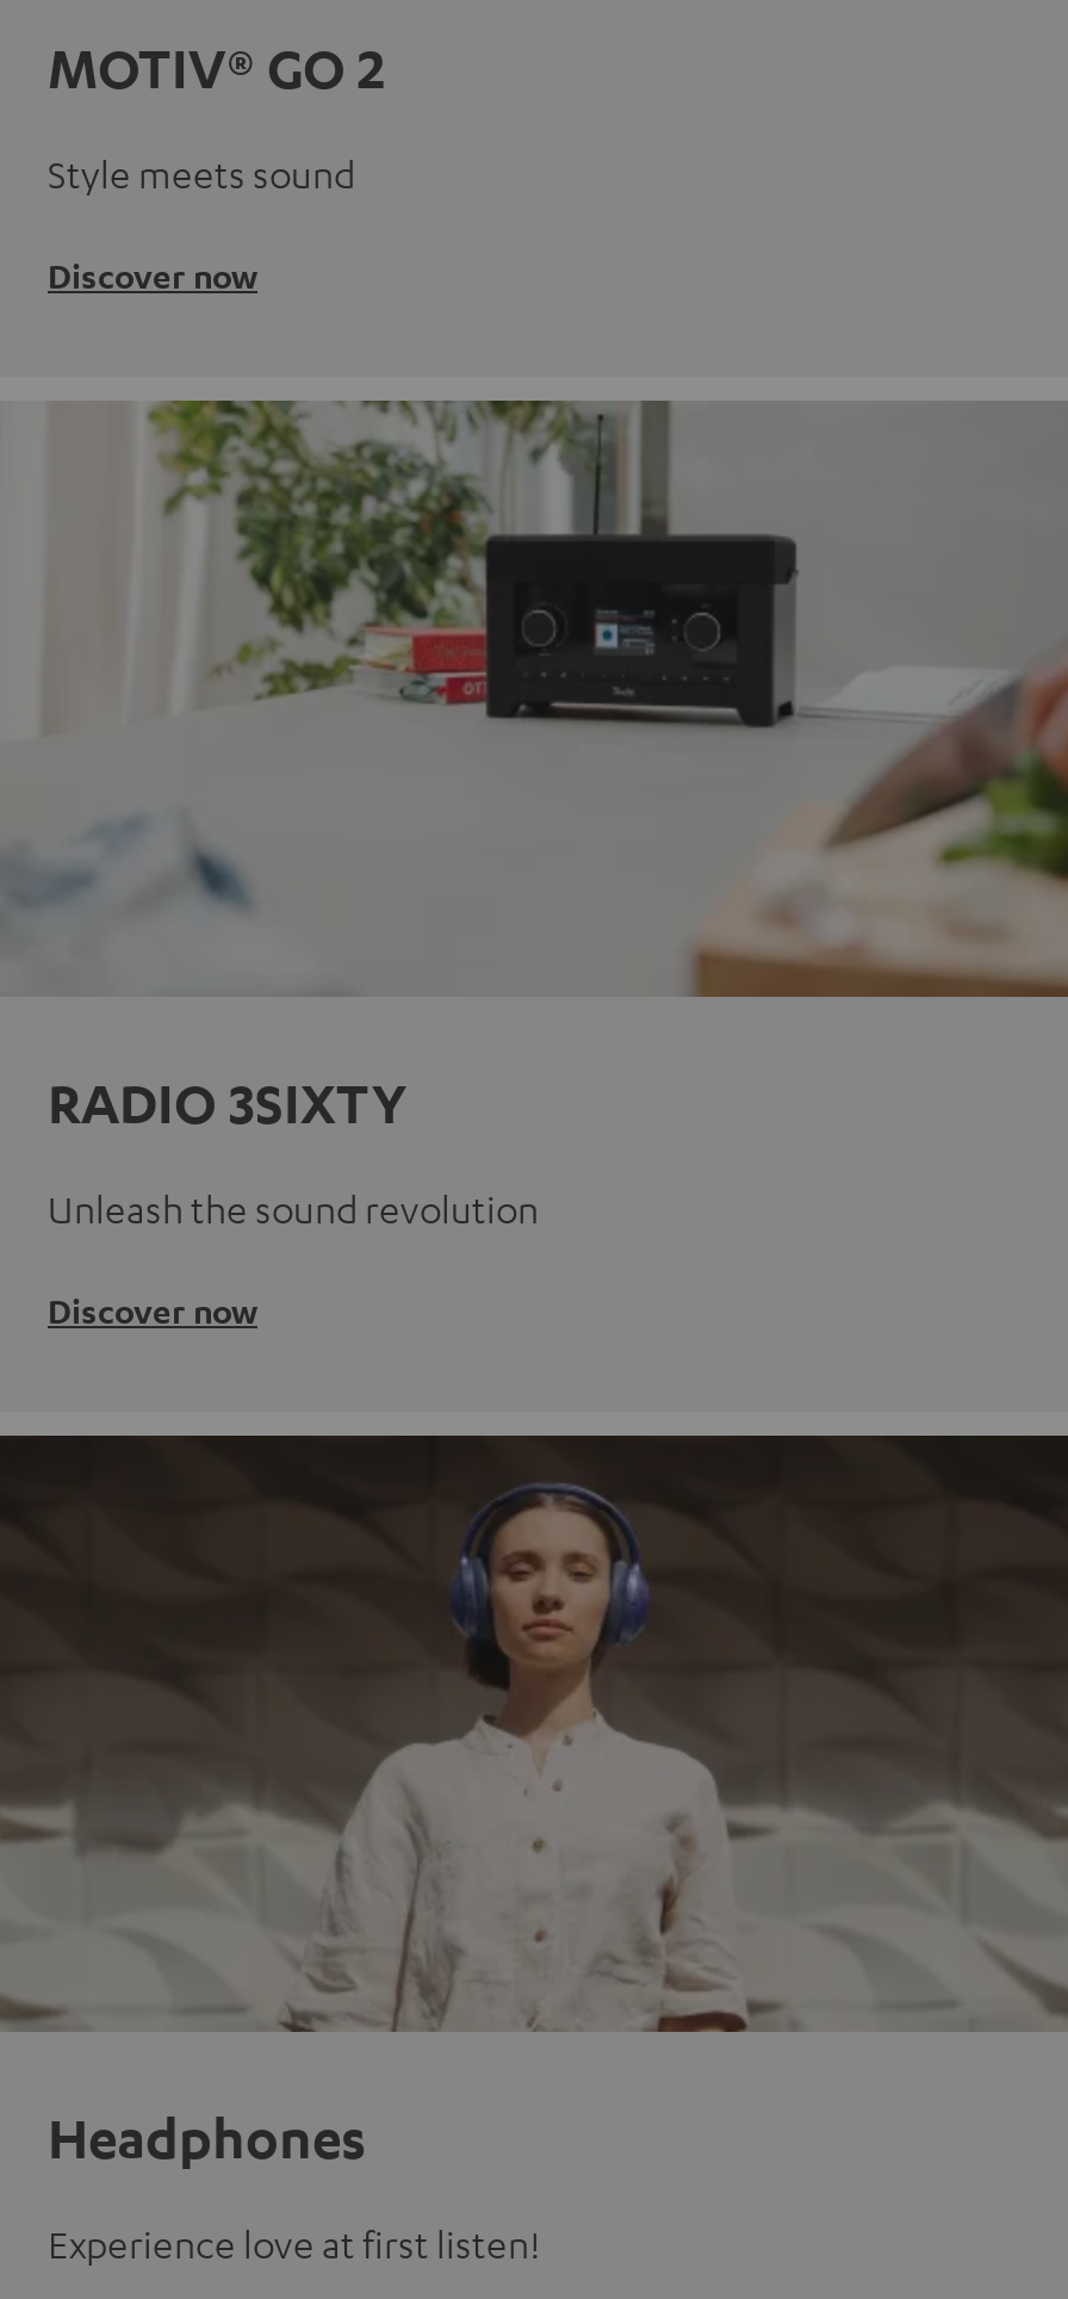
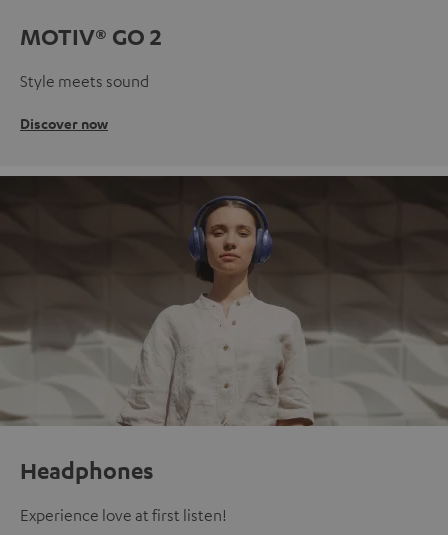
- [image]
- RADIO 3SIXTY
- Unleash the sound revolution
- Discover now
